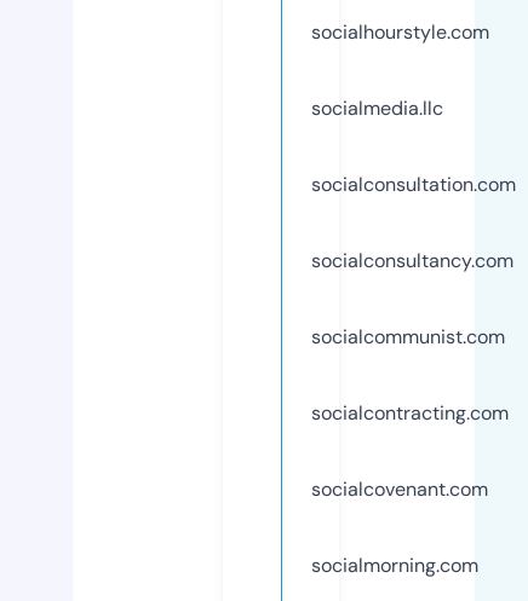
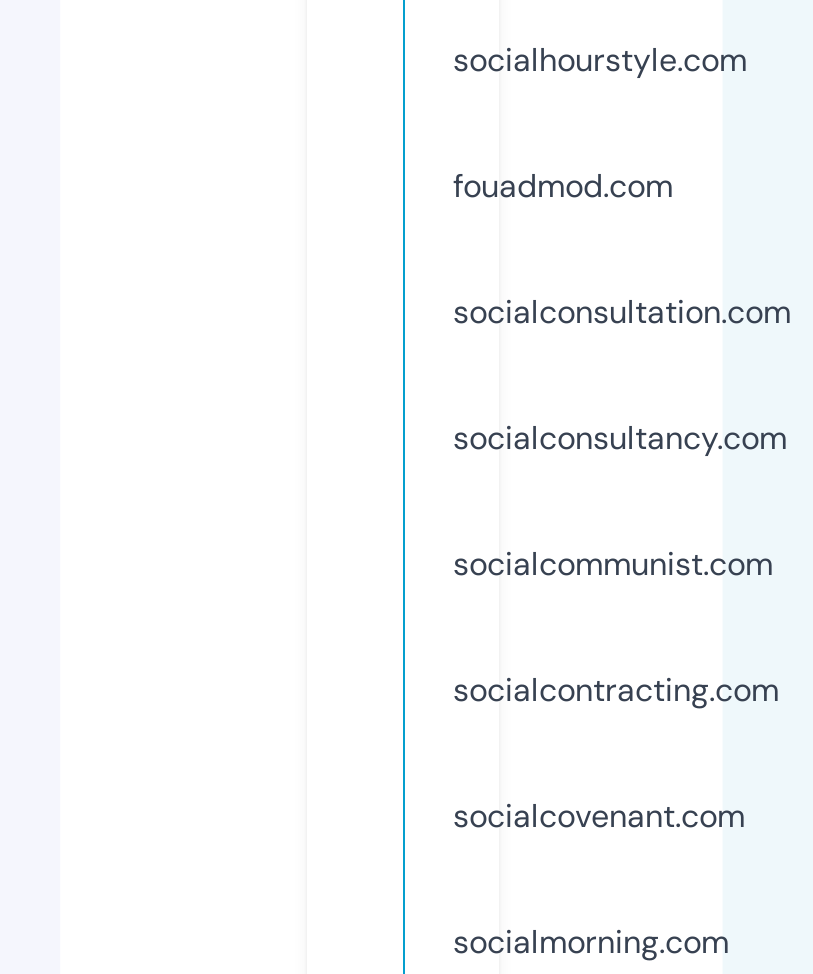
- socialmedia.llc
+ fouadmod.com
